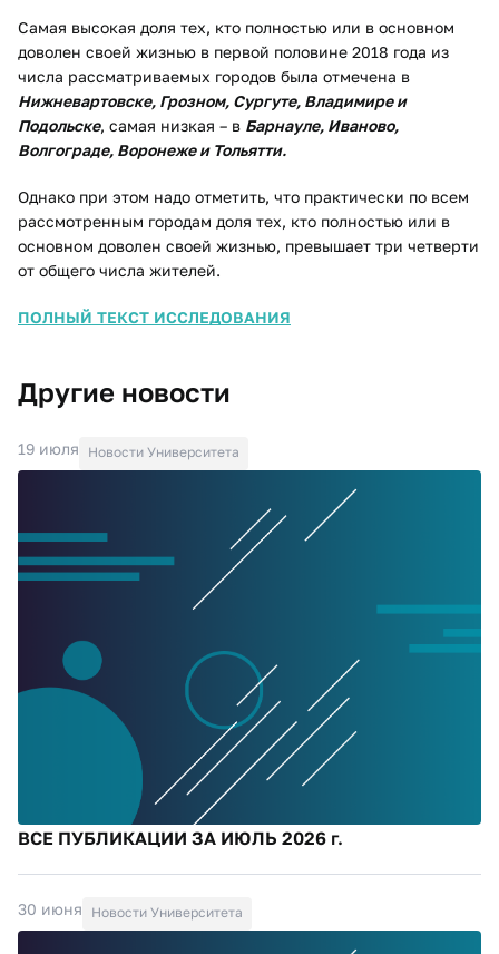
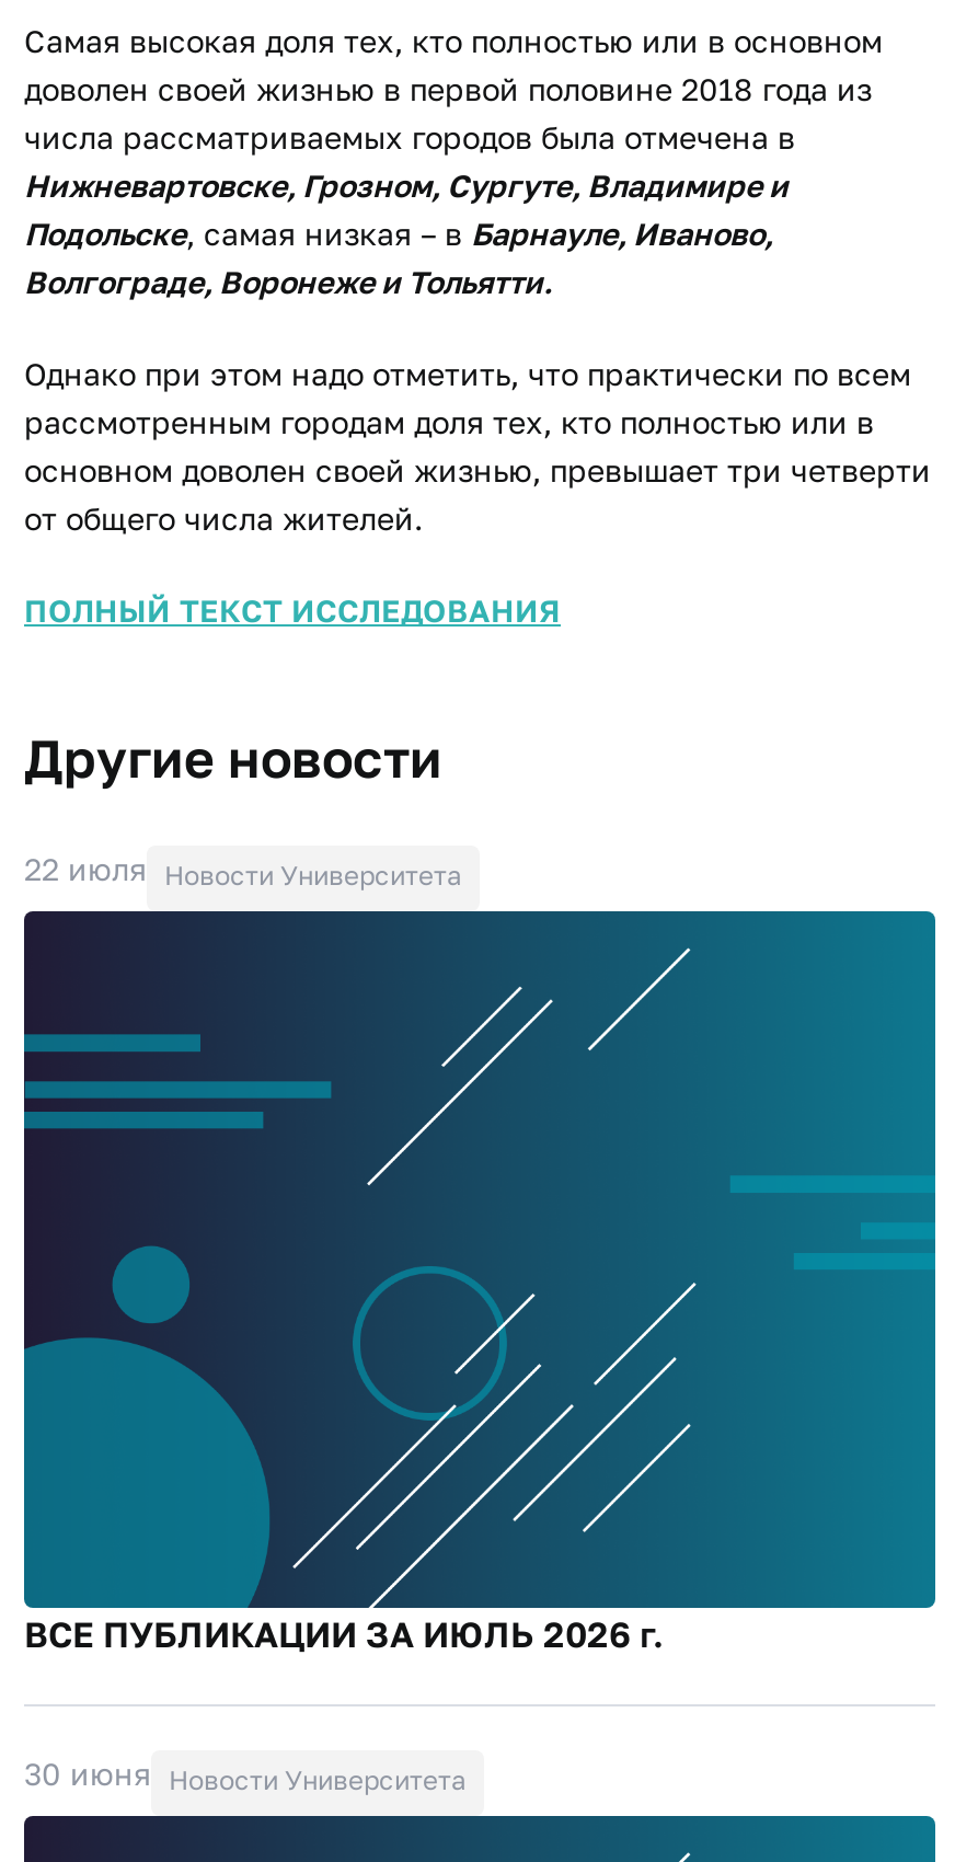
- 19 июля Новости Университета
+ 22 июля Новости Университета
